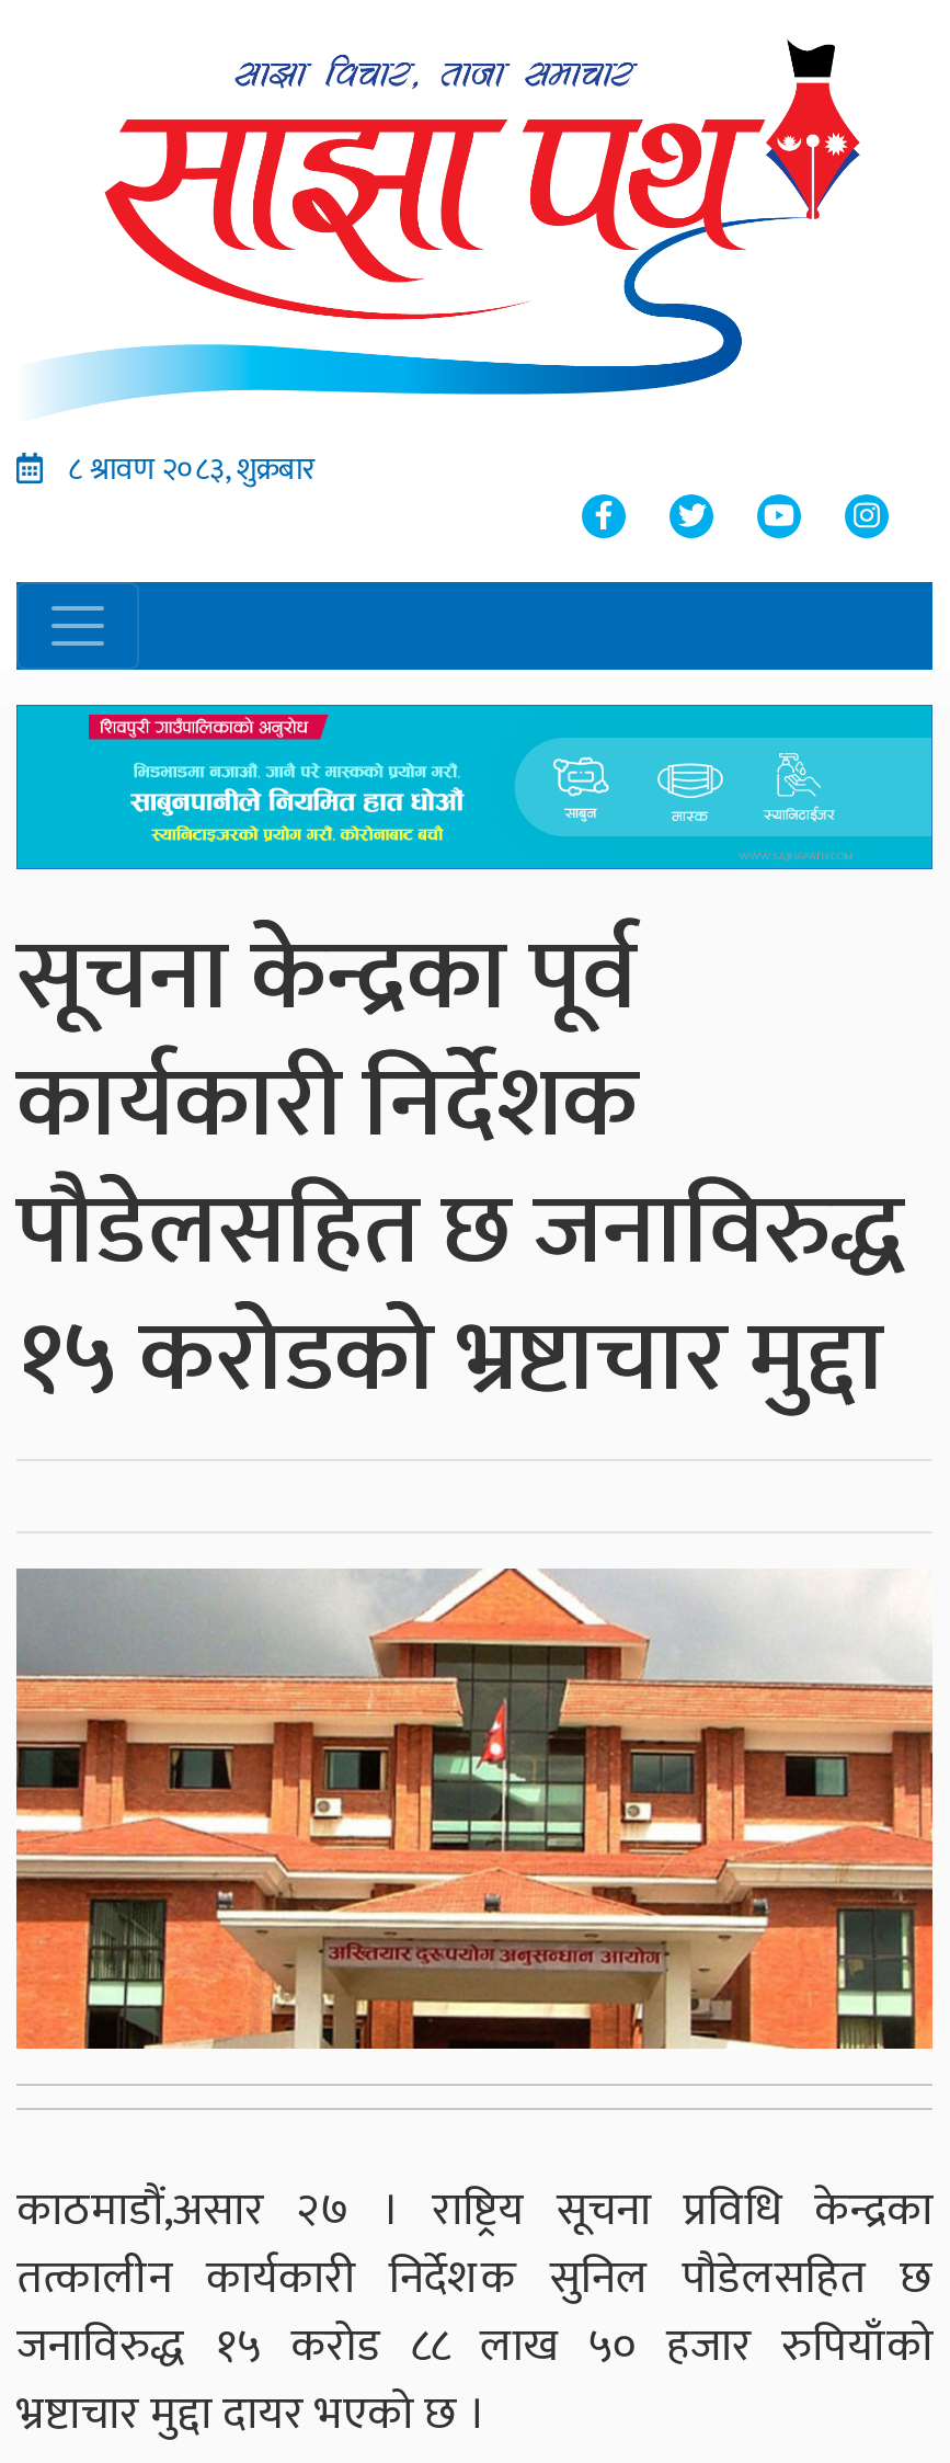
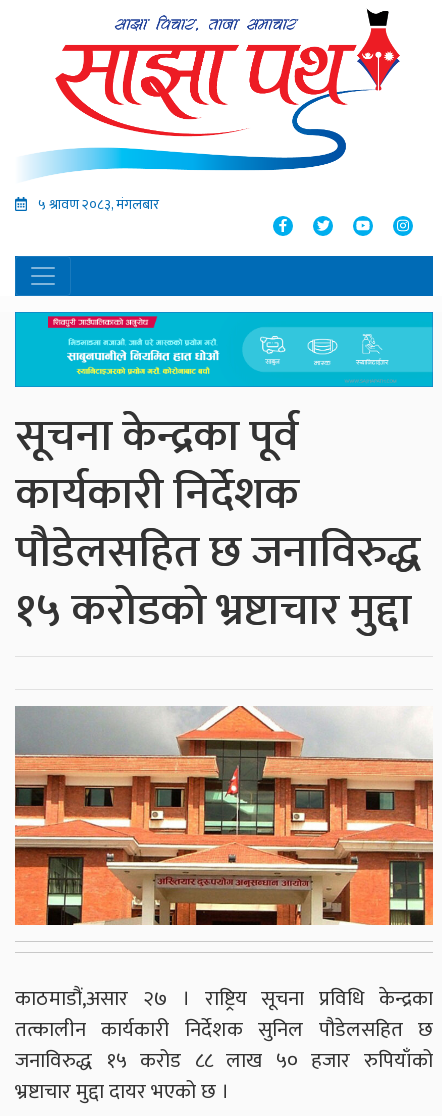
- ८ श्रावण २०८३, शुक्रबार
+ ५ श्रावण २०८३, मंगलबार
